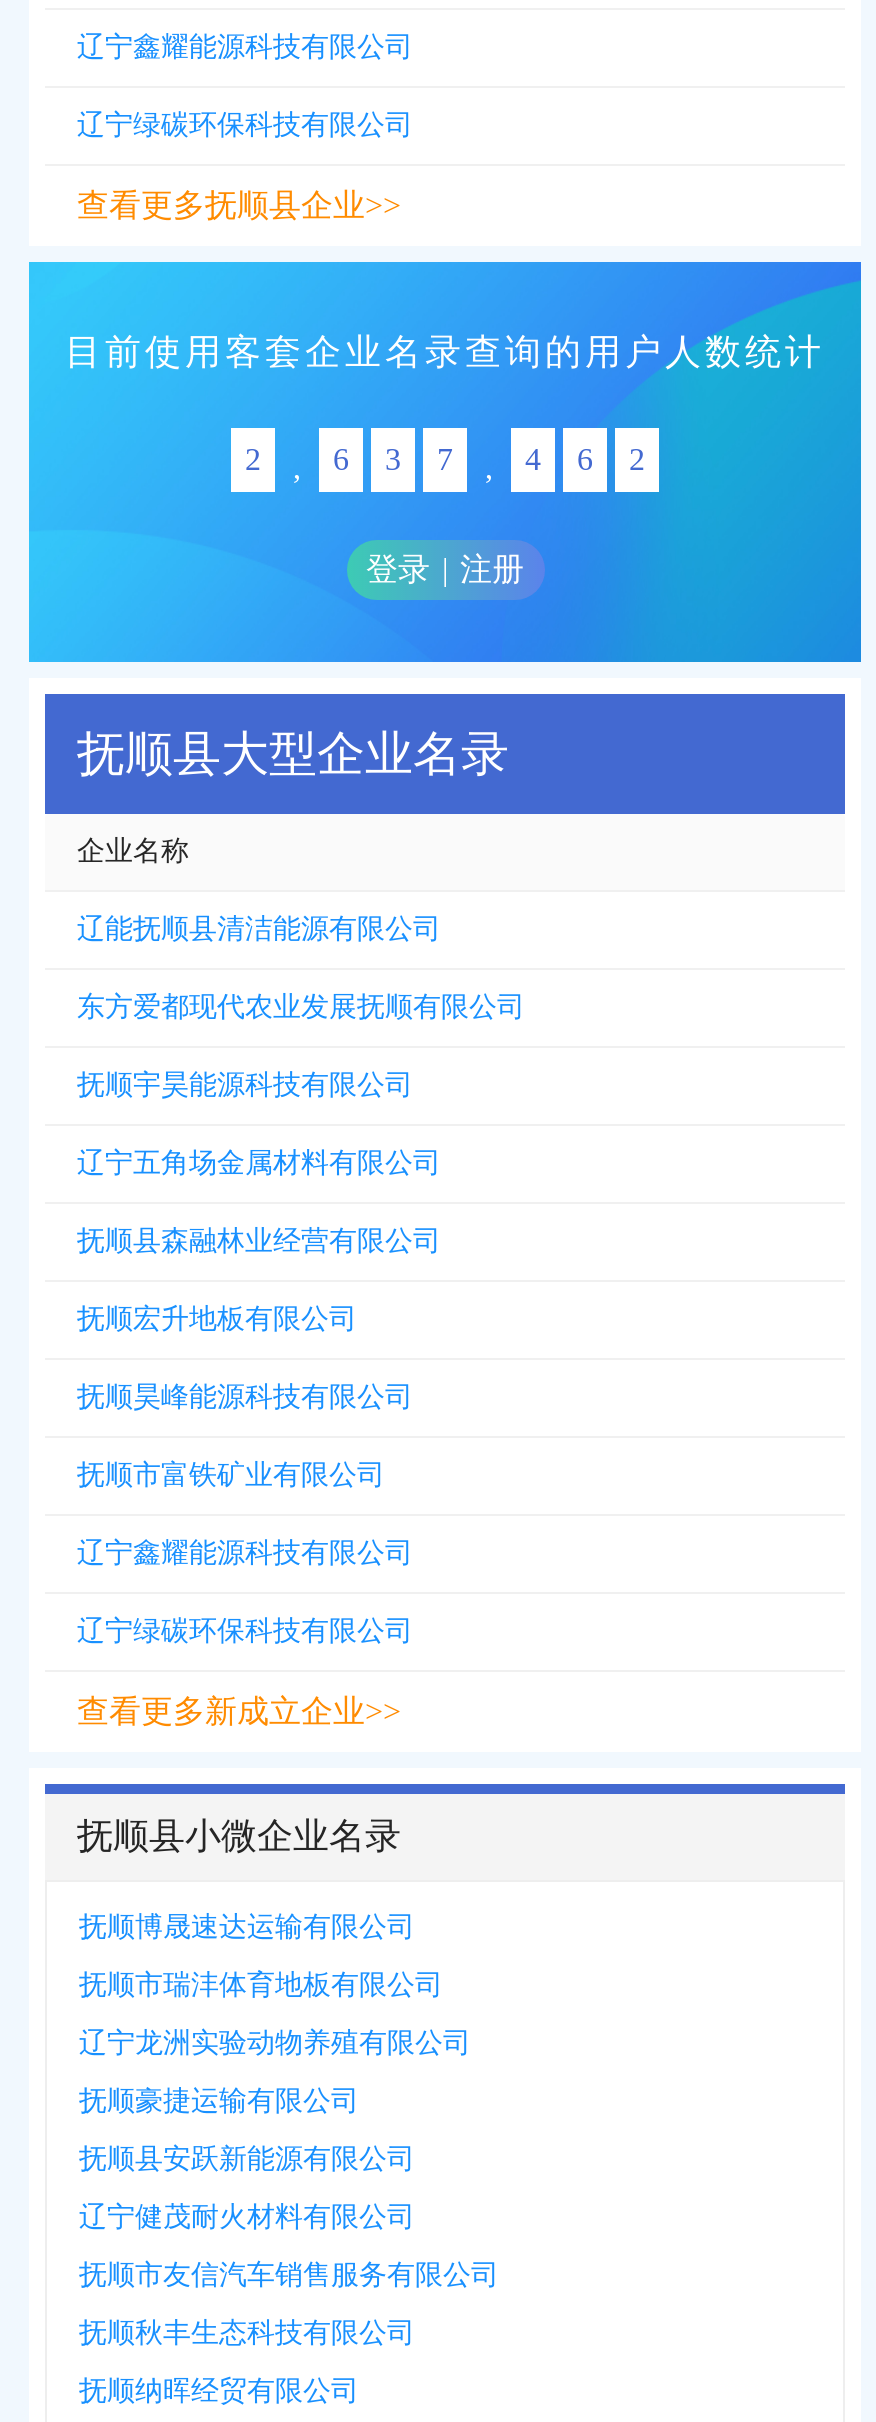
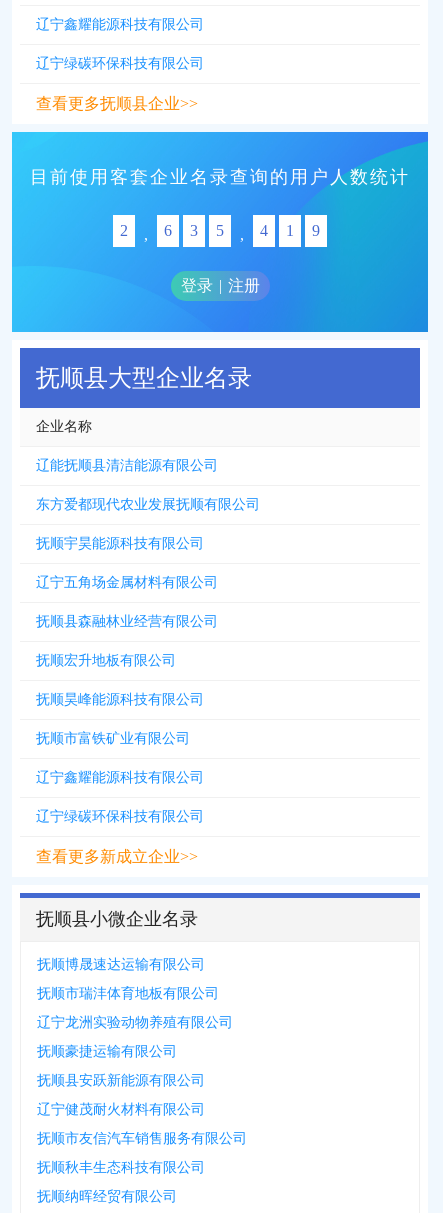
- 7
+ 5

- 6
+ 1

- 2
+ 9
